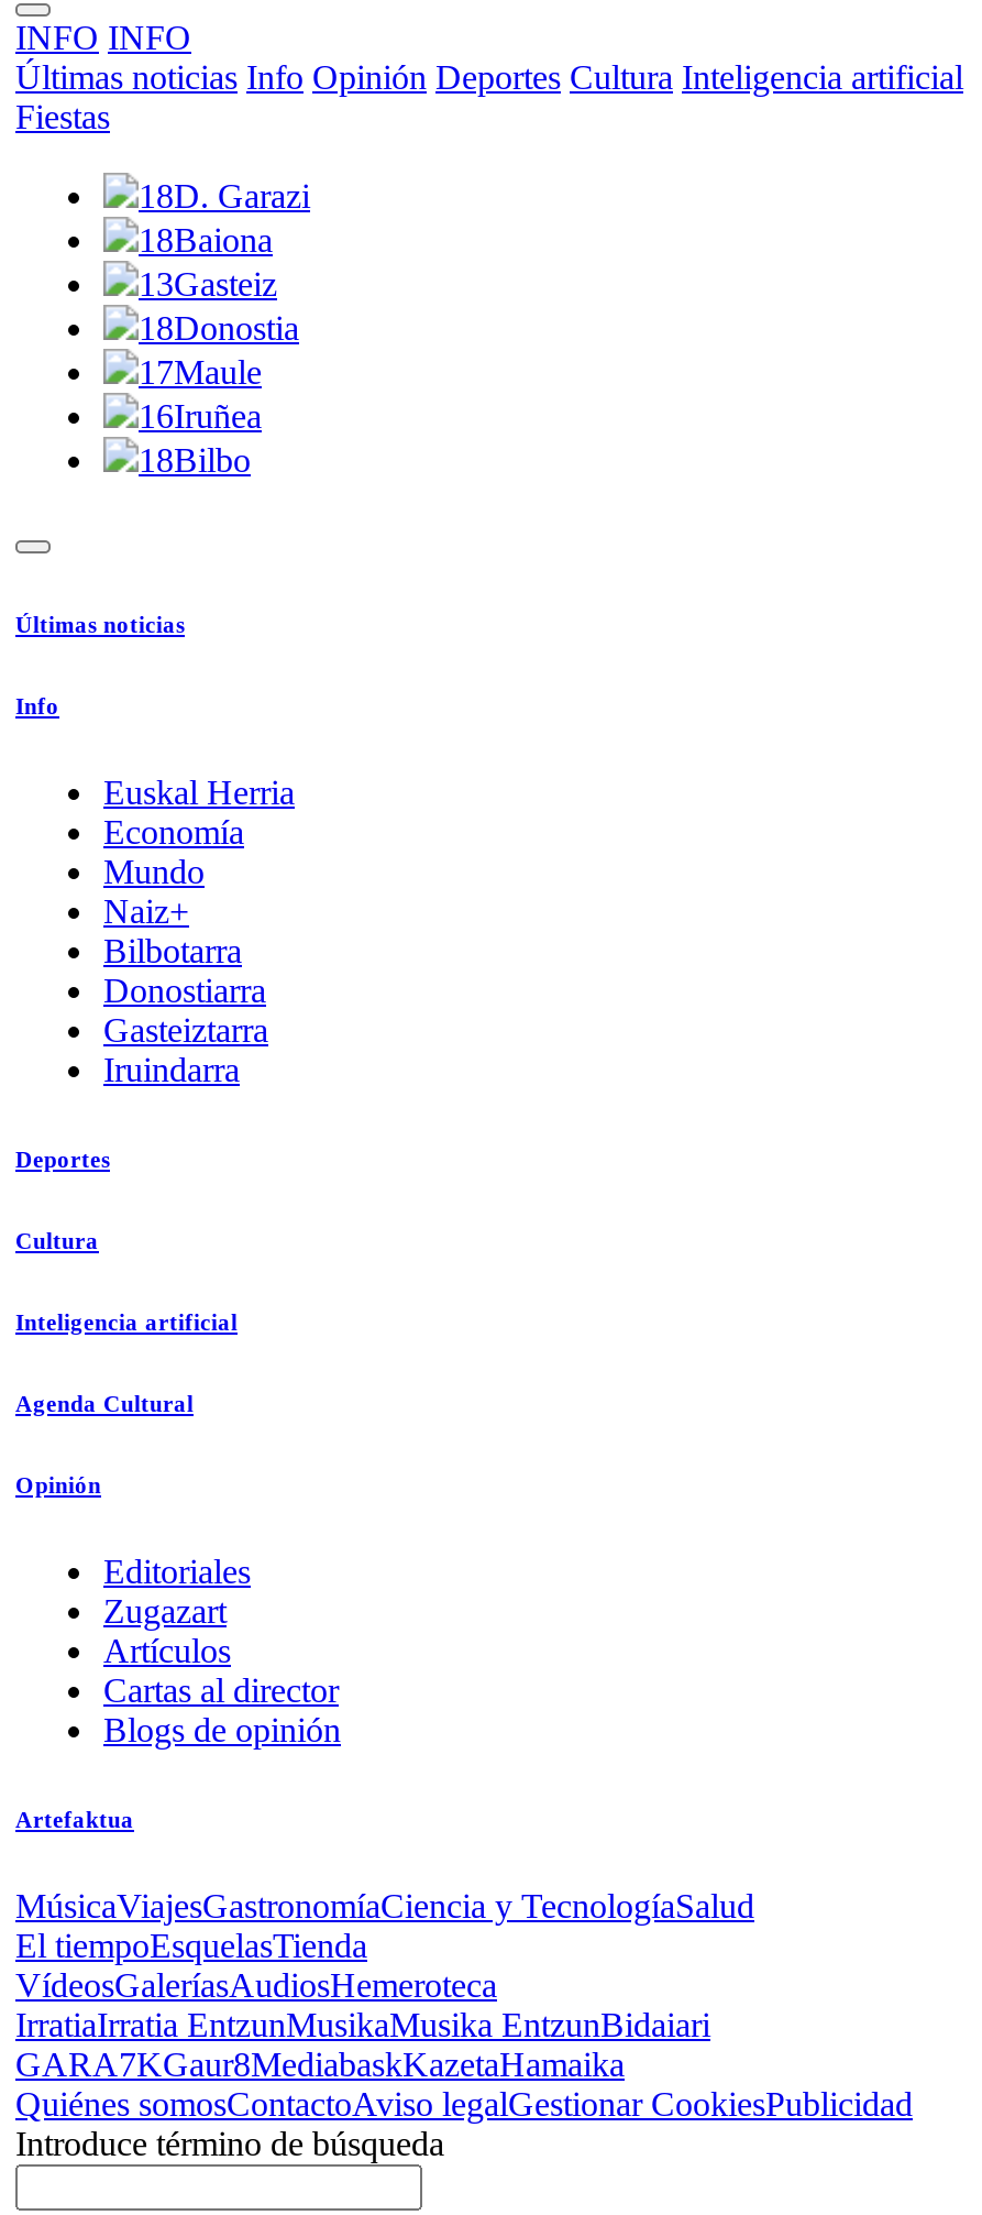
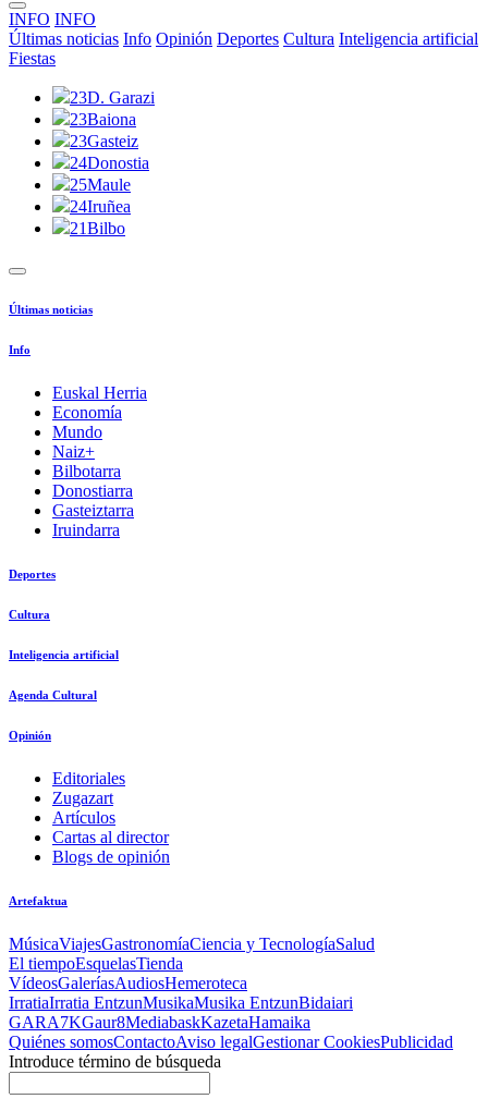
- 18D. Garazi
+ 23D. Garazi

- 18Baiona
+ 23Baiona

- 13Gasteiz
+ 23Gasteiz

- 18Donostia
+ 24Donostia

- 17Maule
+ 25Maule

- 16Iruñea
+ 24Iruñea

- 18Bilbo
+ 21Bilbo
